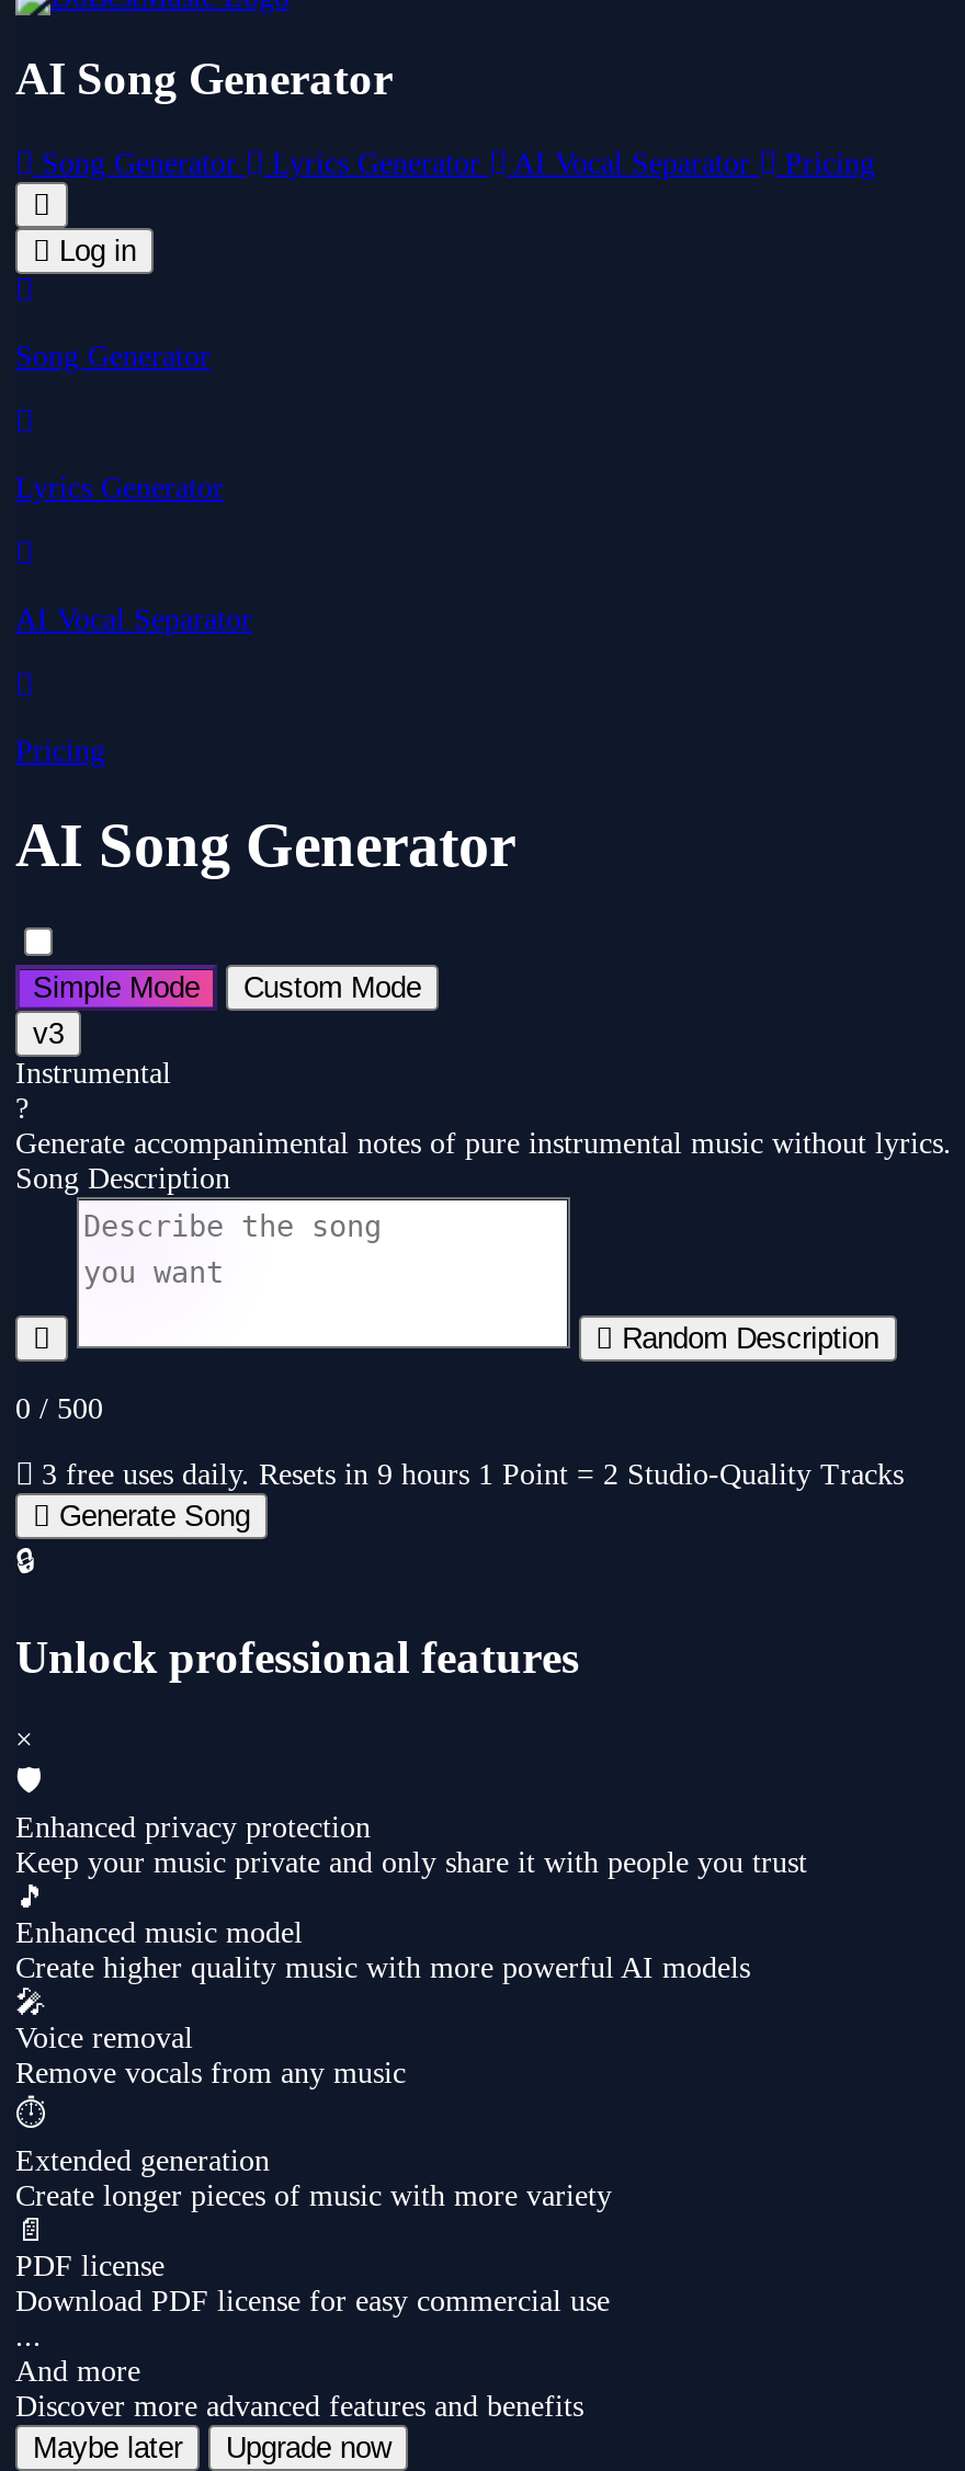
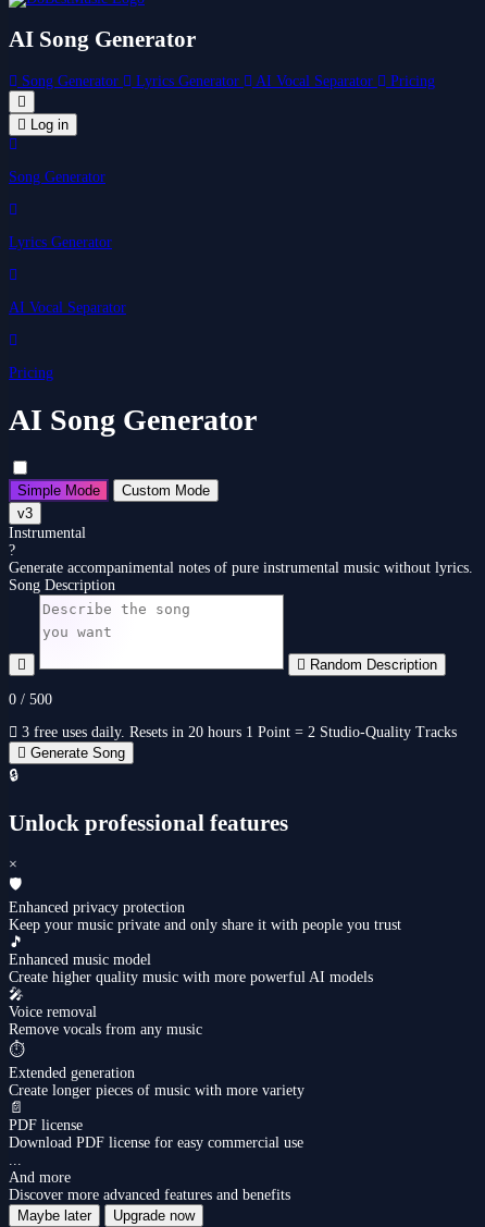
- 3 free uses daily. Resets in 9 hours 1 Point = 2 Studio-Quality Tracks
+ 3 free uses daily. Resets in 20 hours 1 Point = 2 Studio-Quality Tracks
